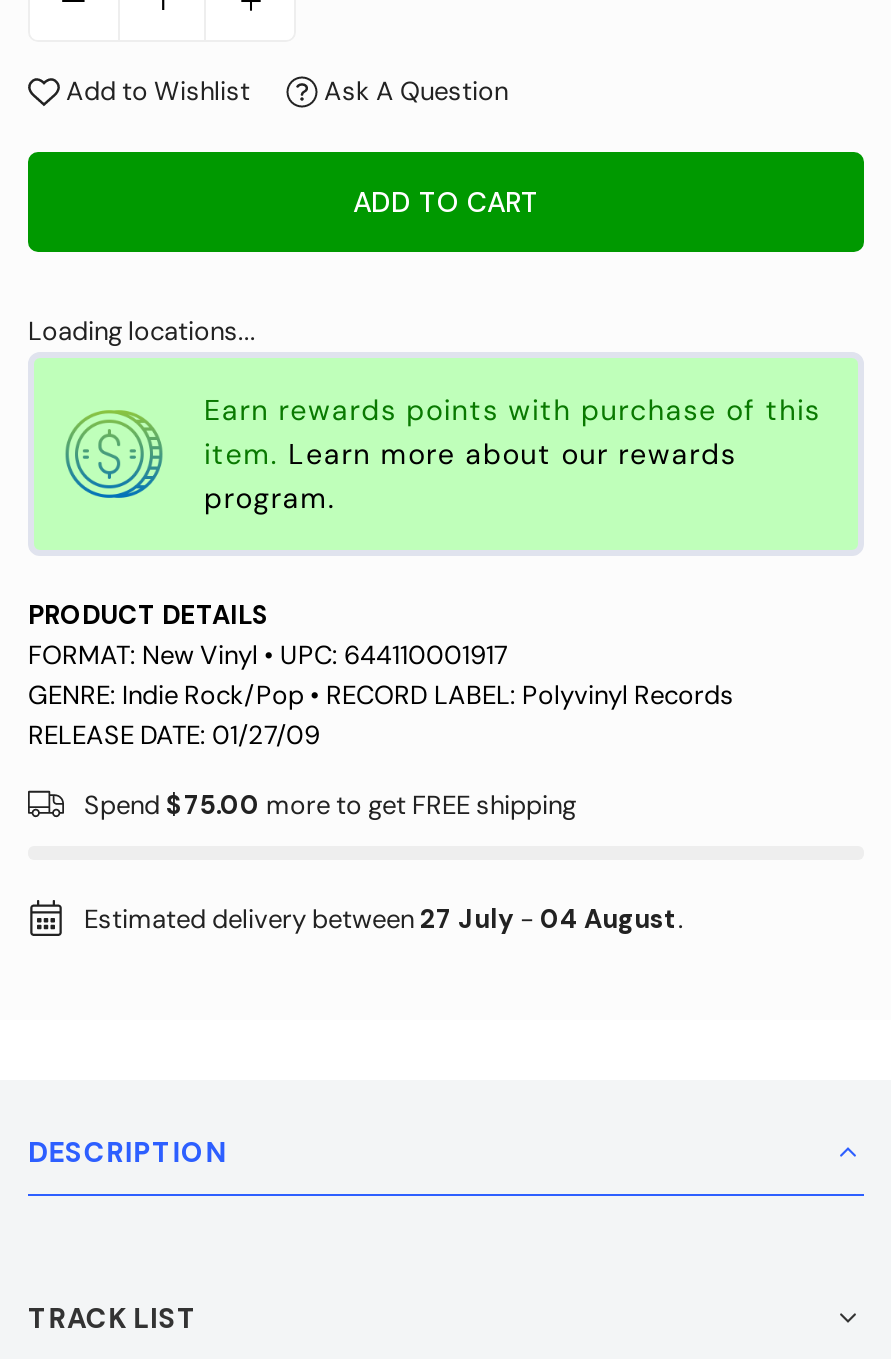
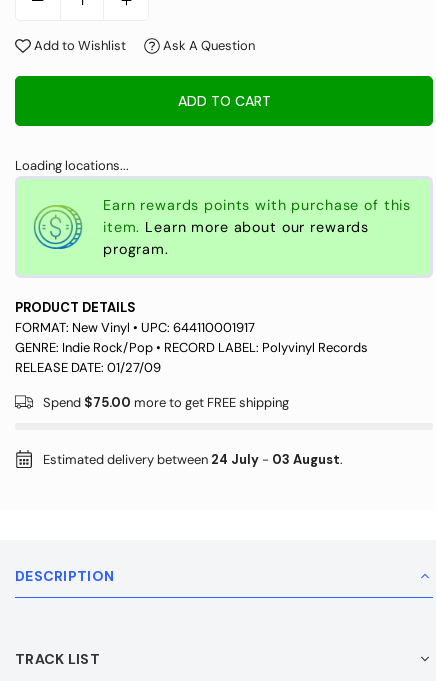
- Estimated delivery between 27 July - 04 August.
+ Estimated delivery between 24 July - 03 August.
